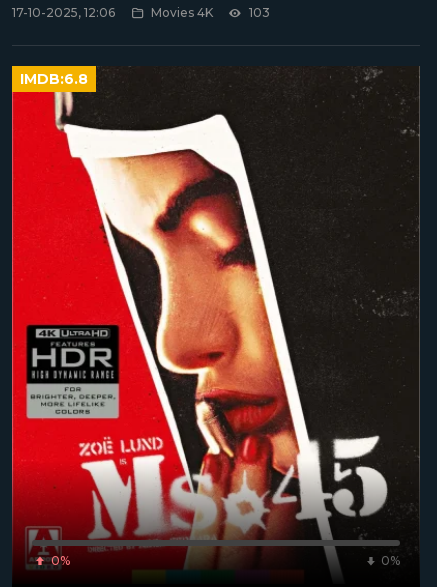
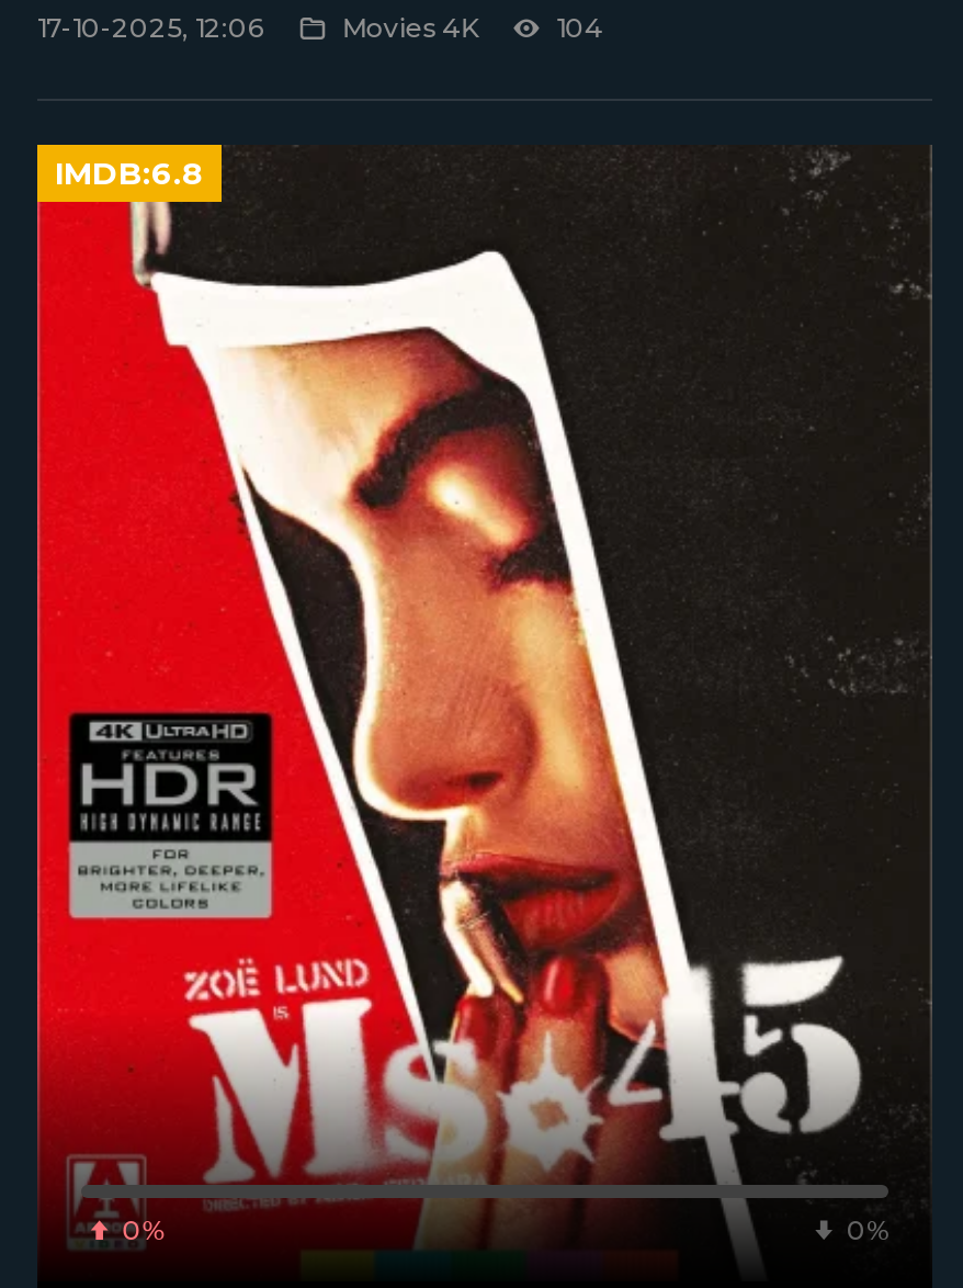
- 103
+ 104
